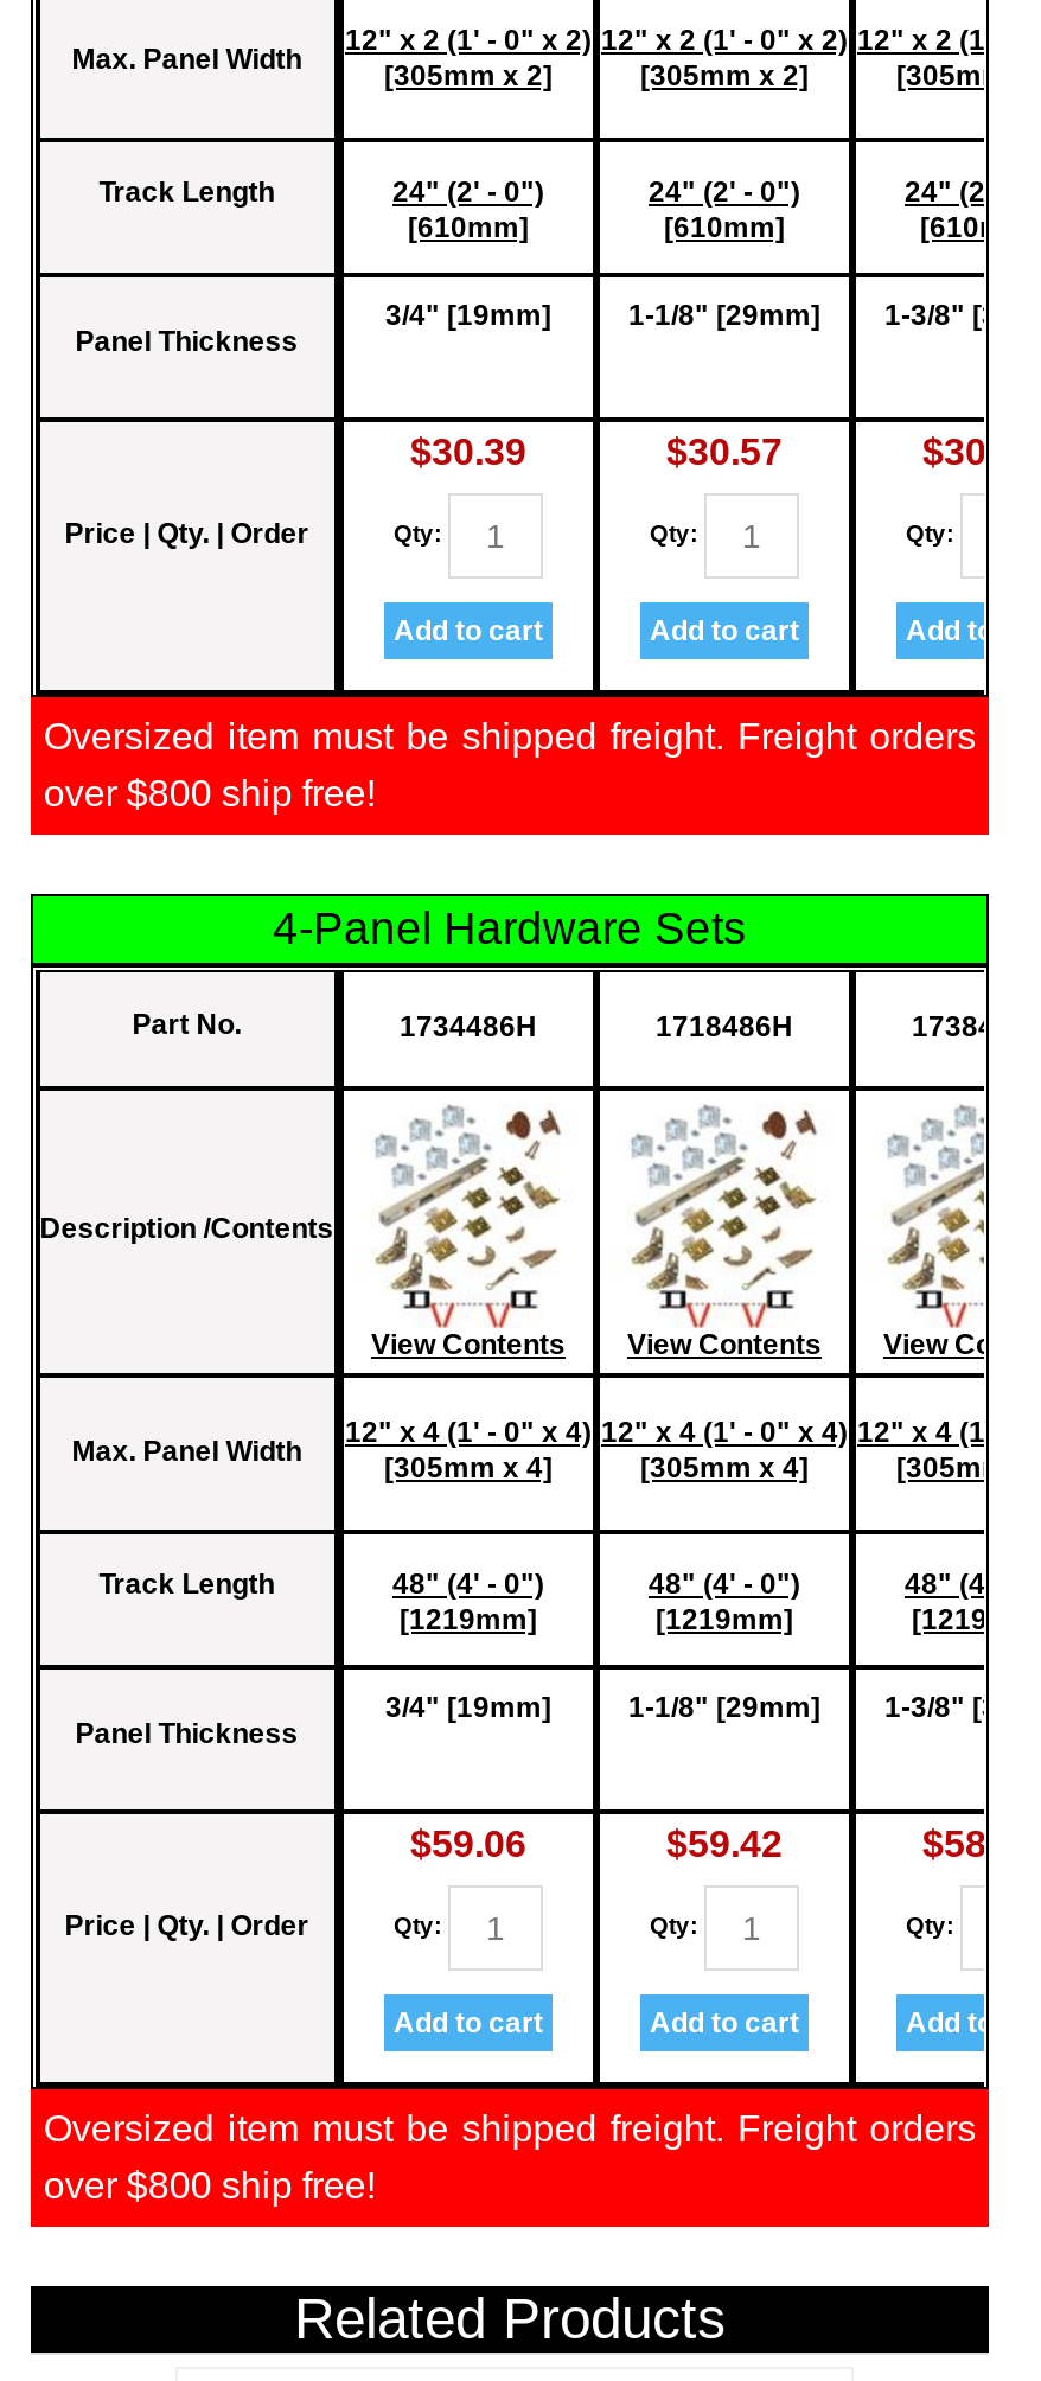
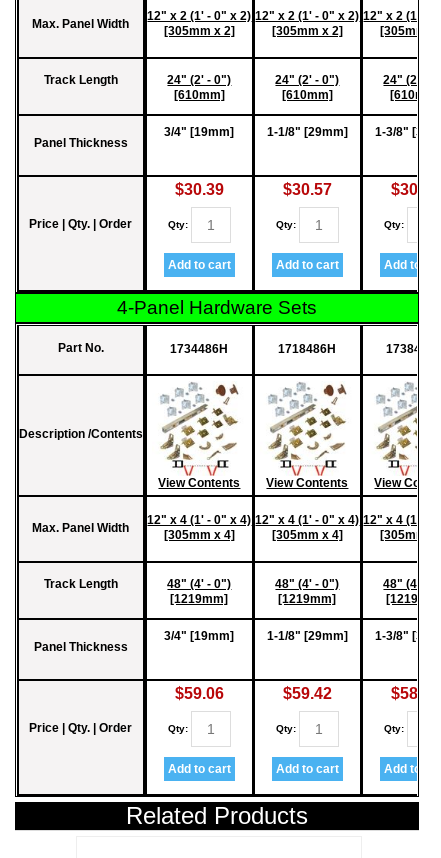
- Oversized item must be shipped freight. Freight orders
- over $800 ship free!

- Oversized item must be shipped freight. Freight orders
- over $800 ship free!
